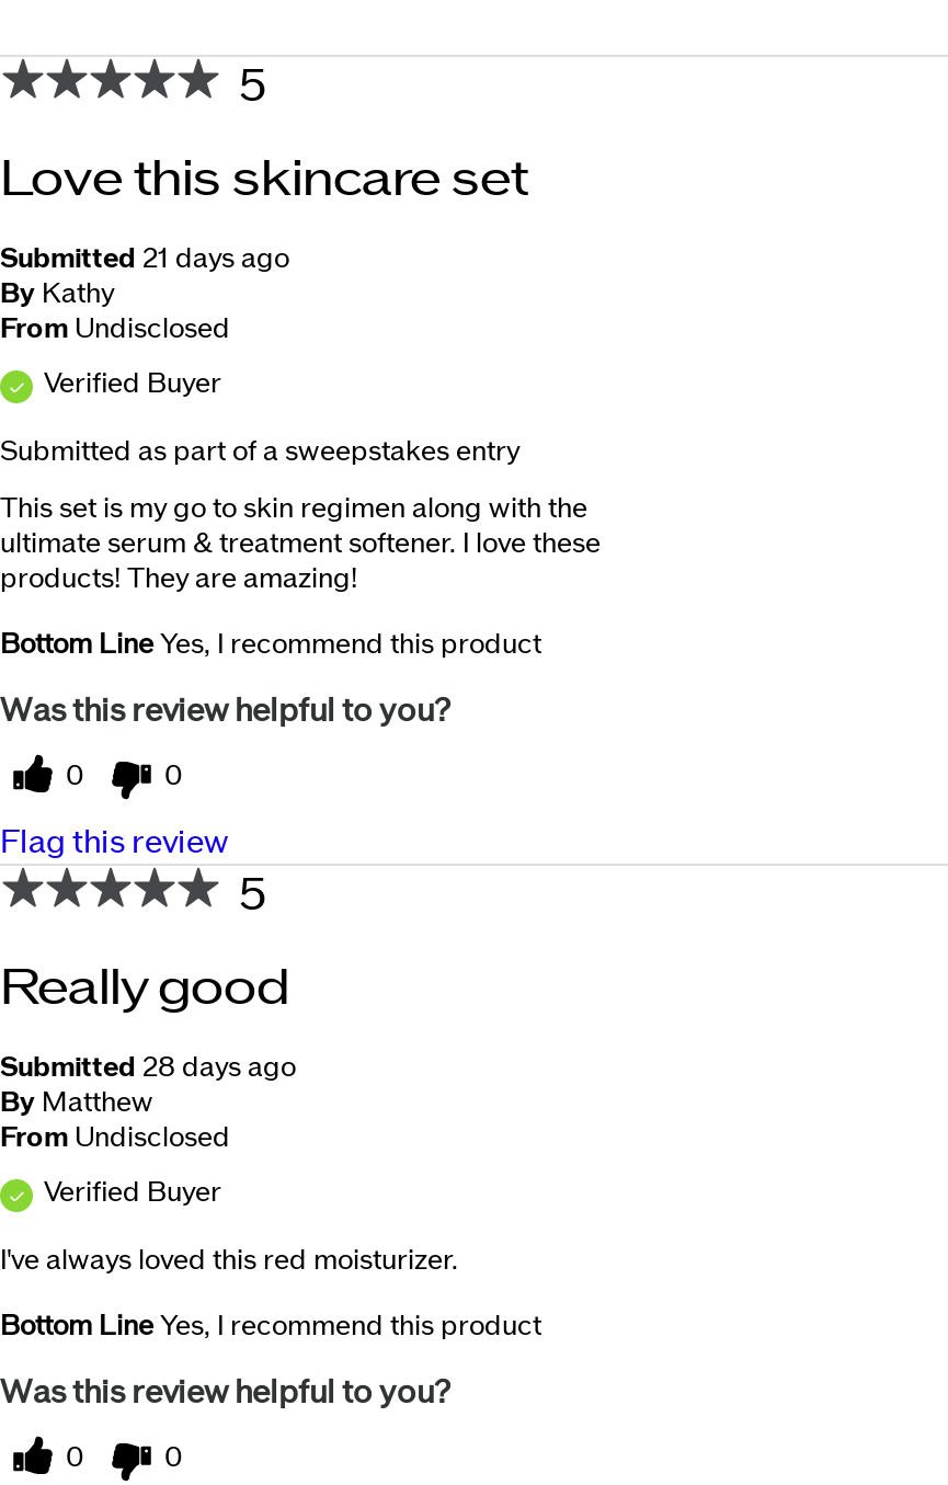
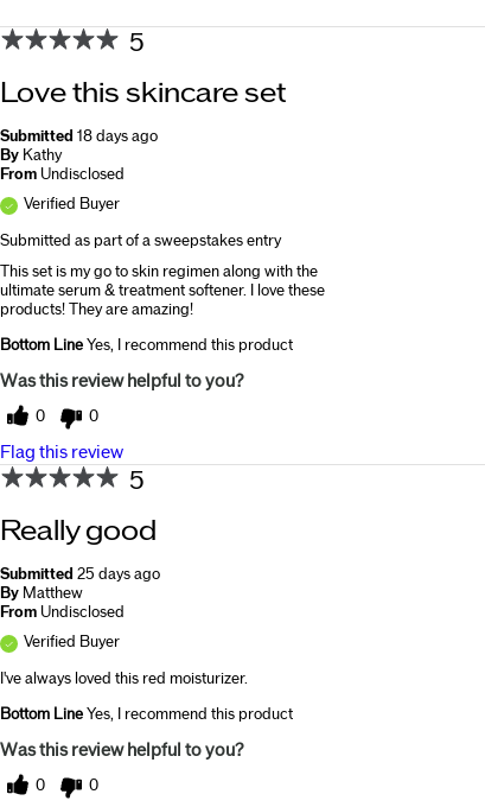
- Submitted 21 days ago
+ Submitted 18 days ago

- Submitted 28 days ago
+ Submitted 25 days ago
